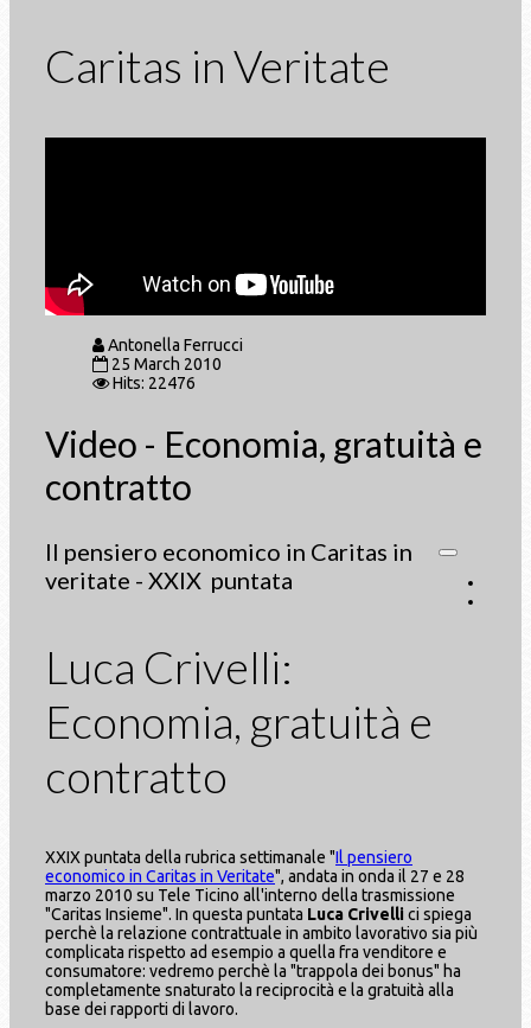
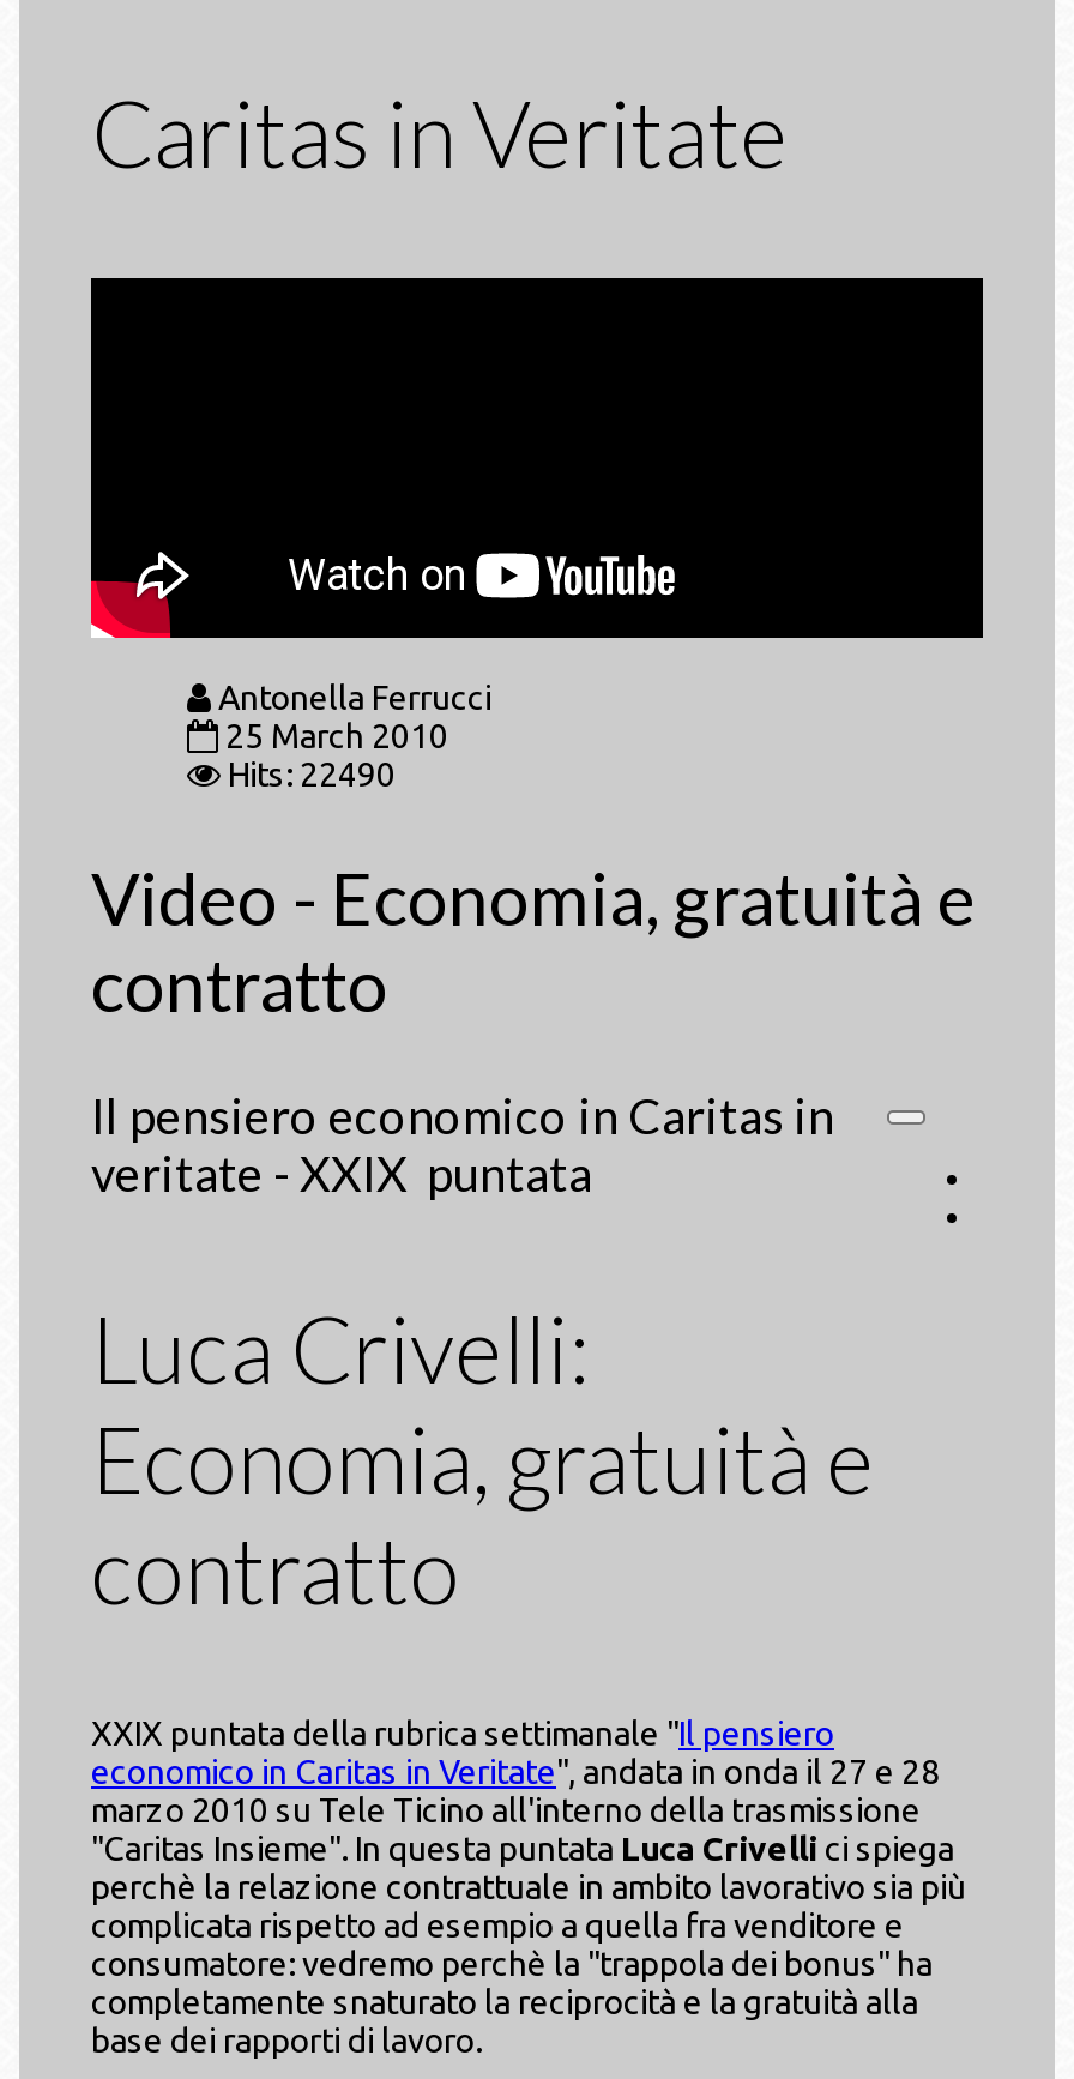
- Hits: 22476
+ Hits: 22490
